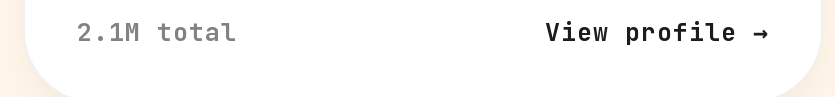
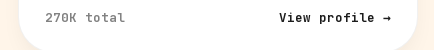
- 2.1M total
+ 270K total
